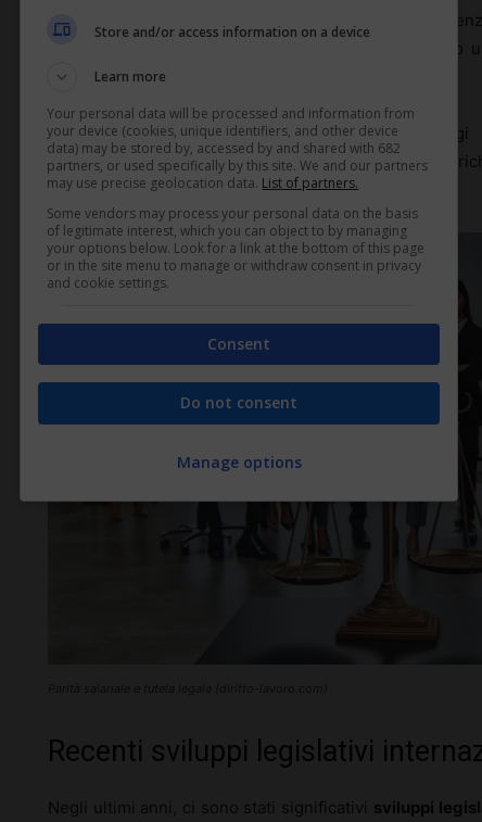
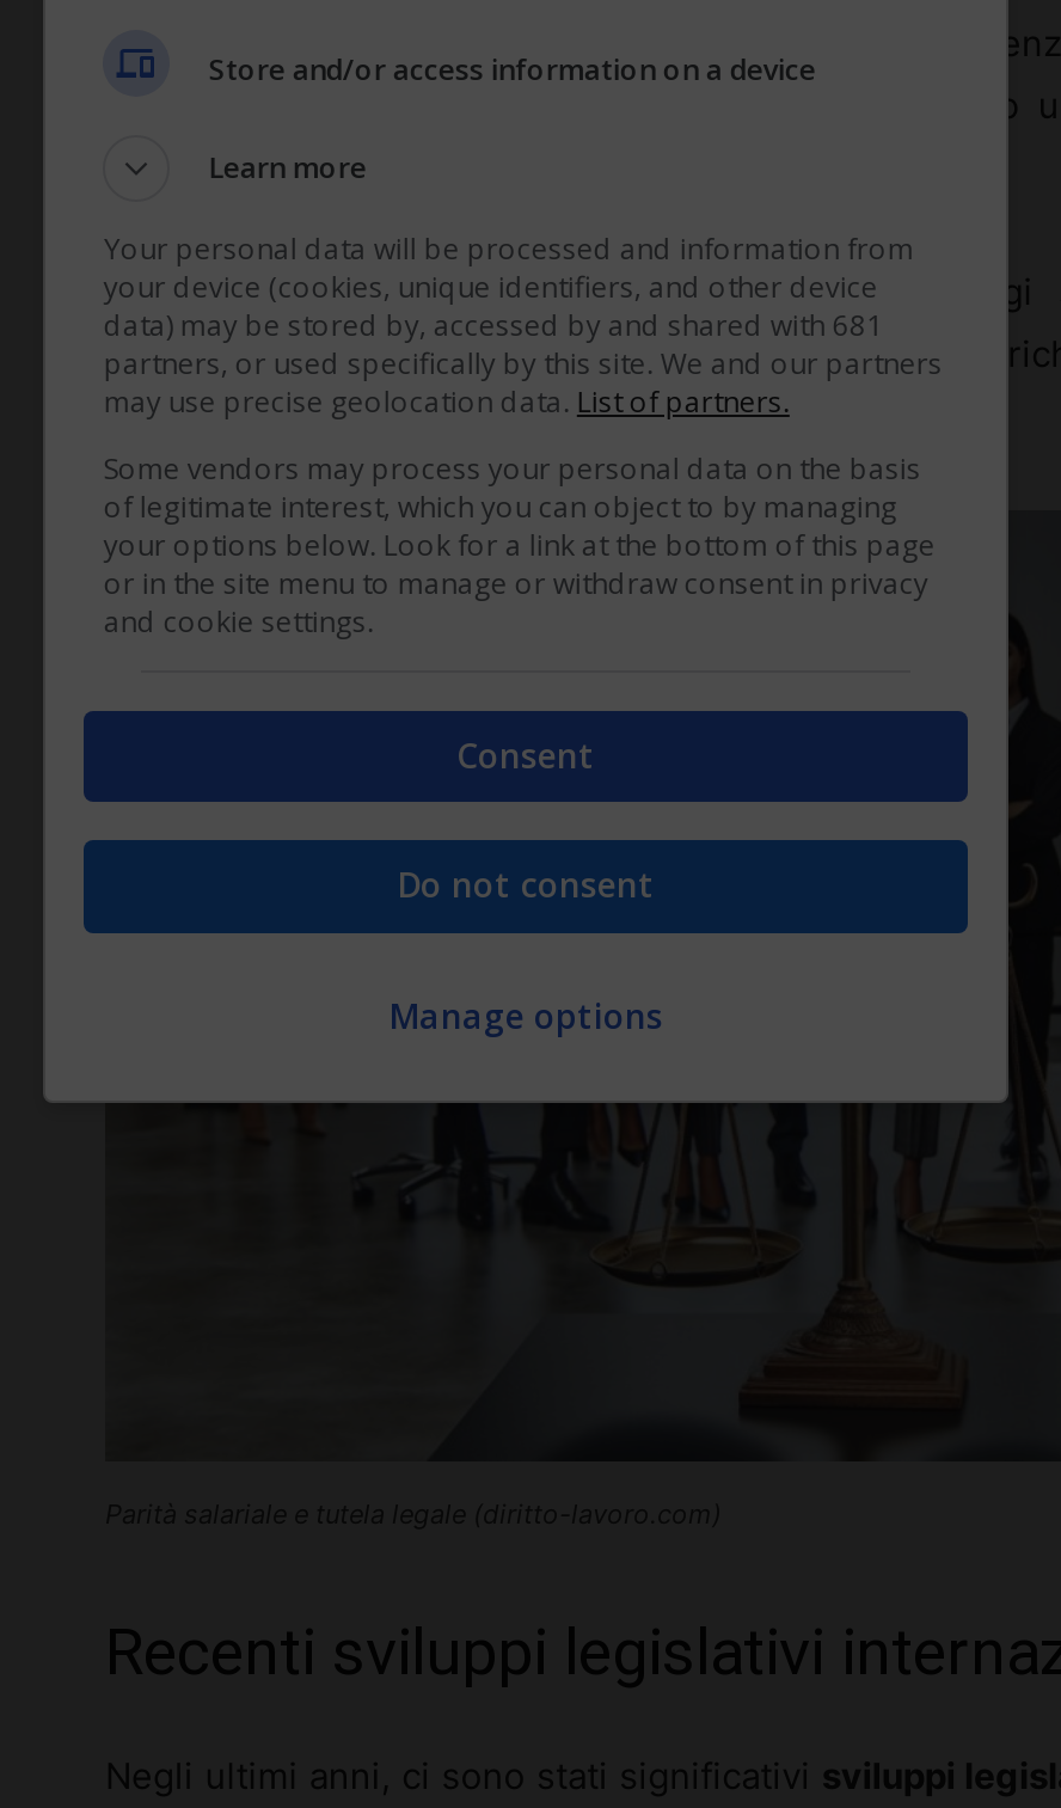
- data) may be stored by, accessed by and shared with 682
+ data) may be stored by, accessed by and shared with 681
